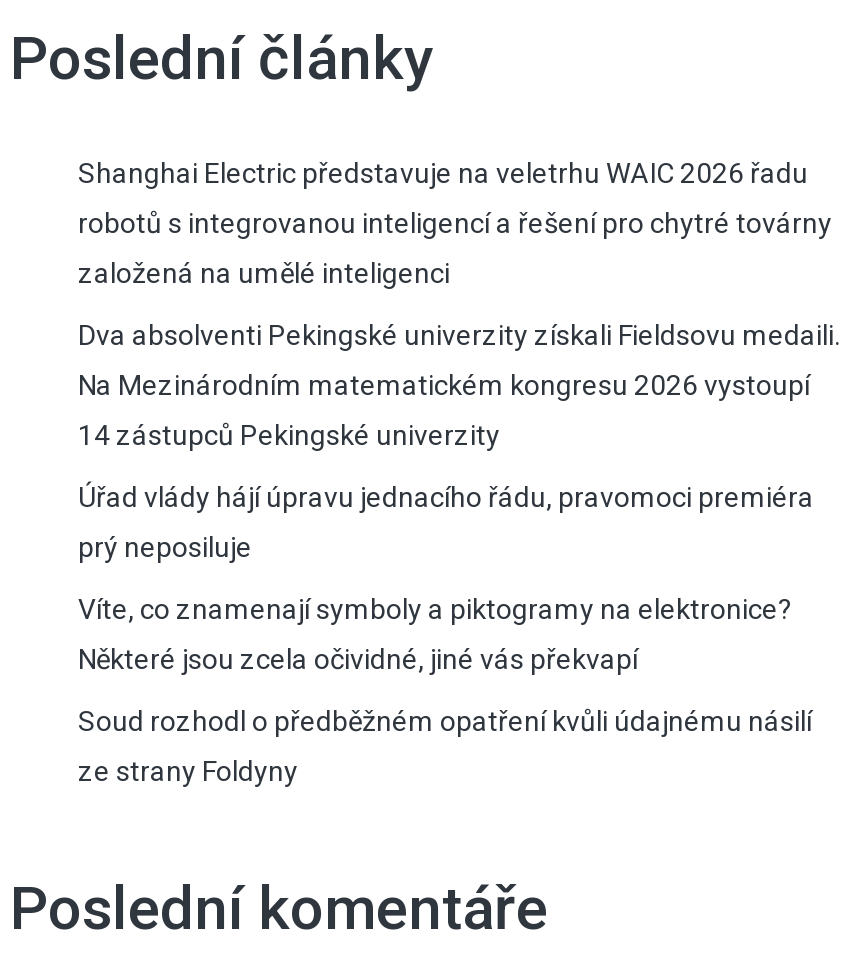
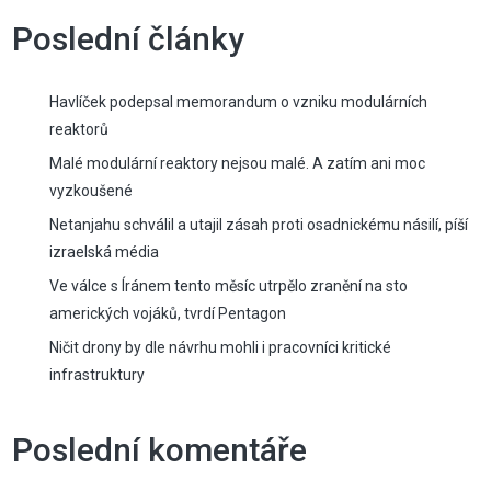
- Shanghai Electric představuje na veletrhu WAIC 2026 řadu
- robotů s integrovanou inteligencí a řešení pro chytré továrny
- založená na umělé inteligenci
- Dva absolventi Pekingské univerzity získali Fieldsovu medaili.
- Na Mezinárodním matematickém kongresu 2026 vystoupí
- 14 zástupců Pekingské univerzity
- Úřad vlády hájí úpravu jednacího řádu, pravomoci premiéra
- prý neposiluje
- Víte, co znamenají symboly a piktogramy na elektronice?
- Některé jsou zcela očividné, jiné vás překvapí
- Soud rozhodl o předběžném opatření kvůli údajnému násilí
- ze strany Foldyny
+ Havlíček podepsal memorandum o vzniku modulárních
+ reaktorů
+ Malé modulární reaktory nejsou malé. A zatím ani moc
+ vyzkoušené
+ Netanjahu schválil a utajil zásah proti osadnickému násilí, píší
+ izraelská média
+ Ve válce s Íránem tento měsíc utrpělo zranění na sto
+ amerických vojáků, tvrdí Pentagon
+ Ničit drony by dle návrhu mohli i pracovníci kritické
+ infrastruktury
